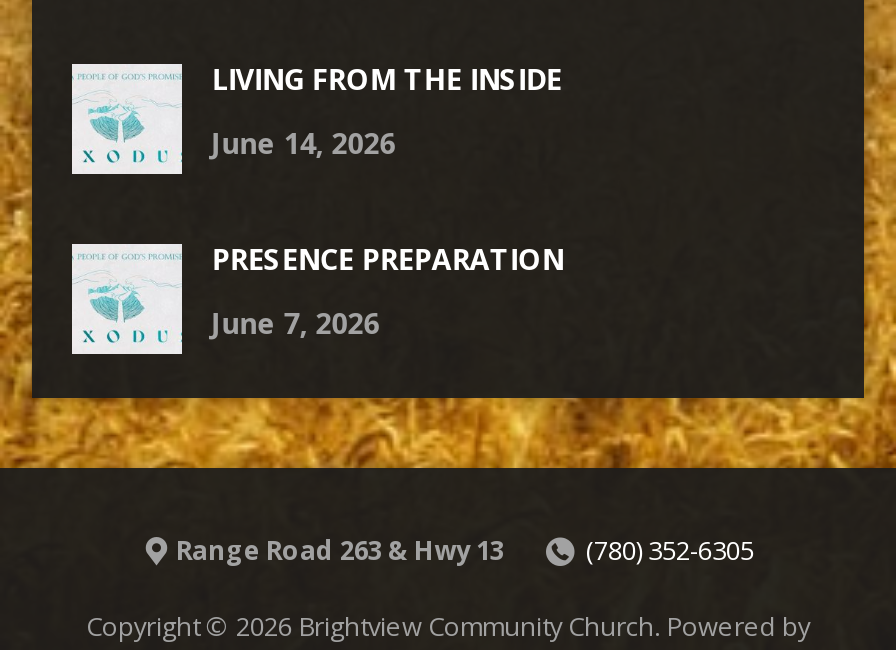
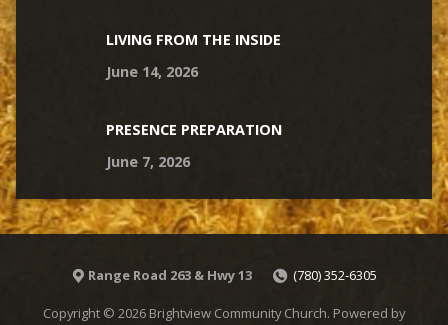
- [image]

- [image]
